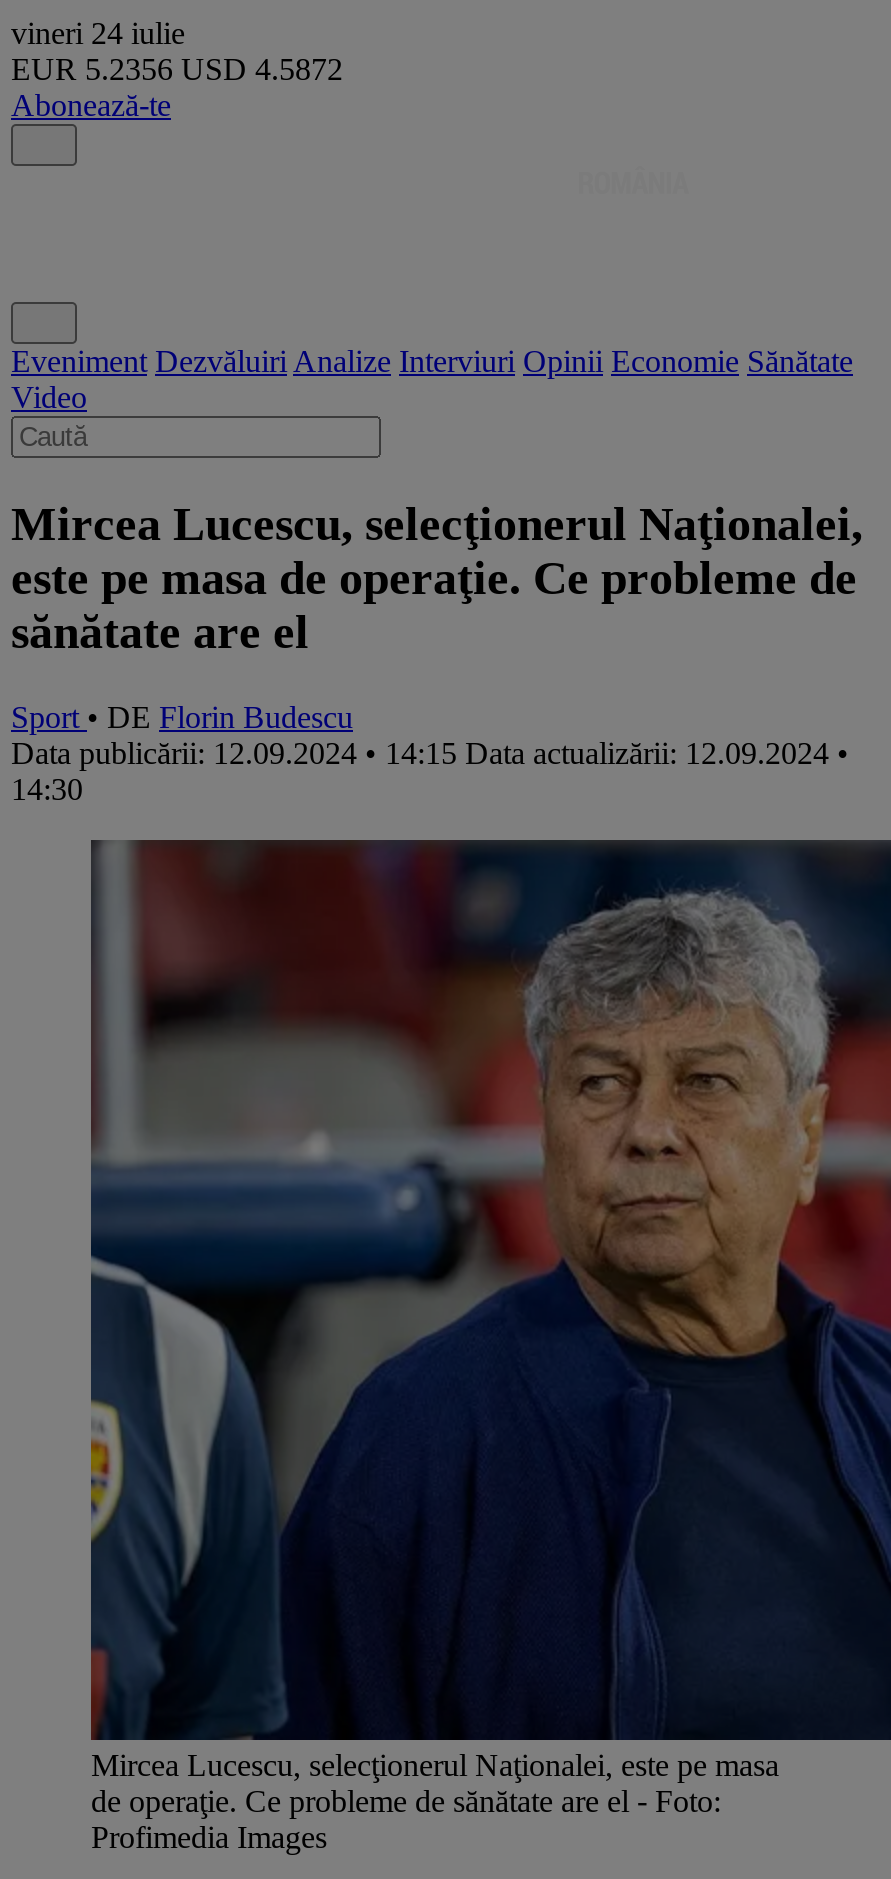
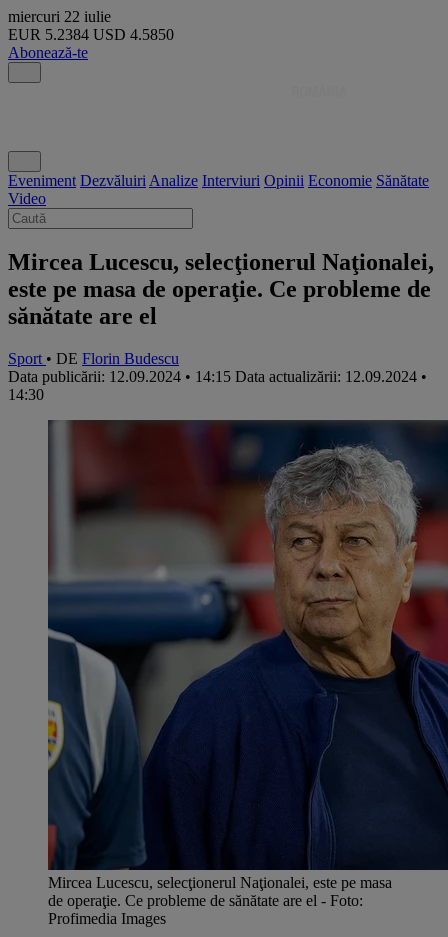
- vineri 24 iulie
+ miercuri 22 iulie

- EUR 5.2356 USD 4.5872
+ EUR 5.2384 USD 4.5850
